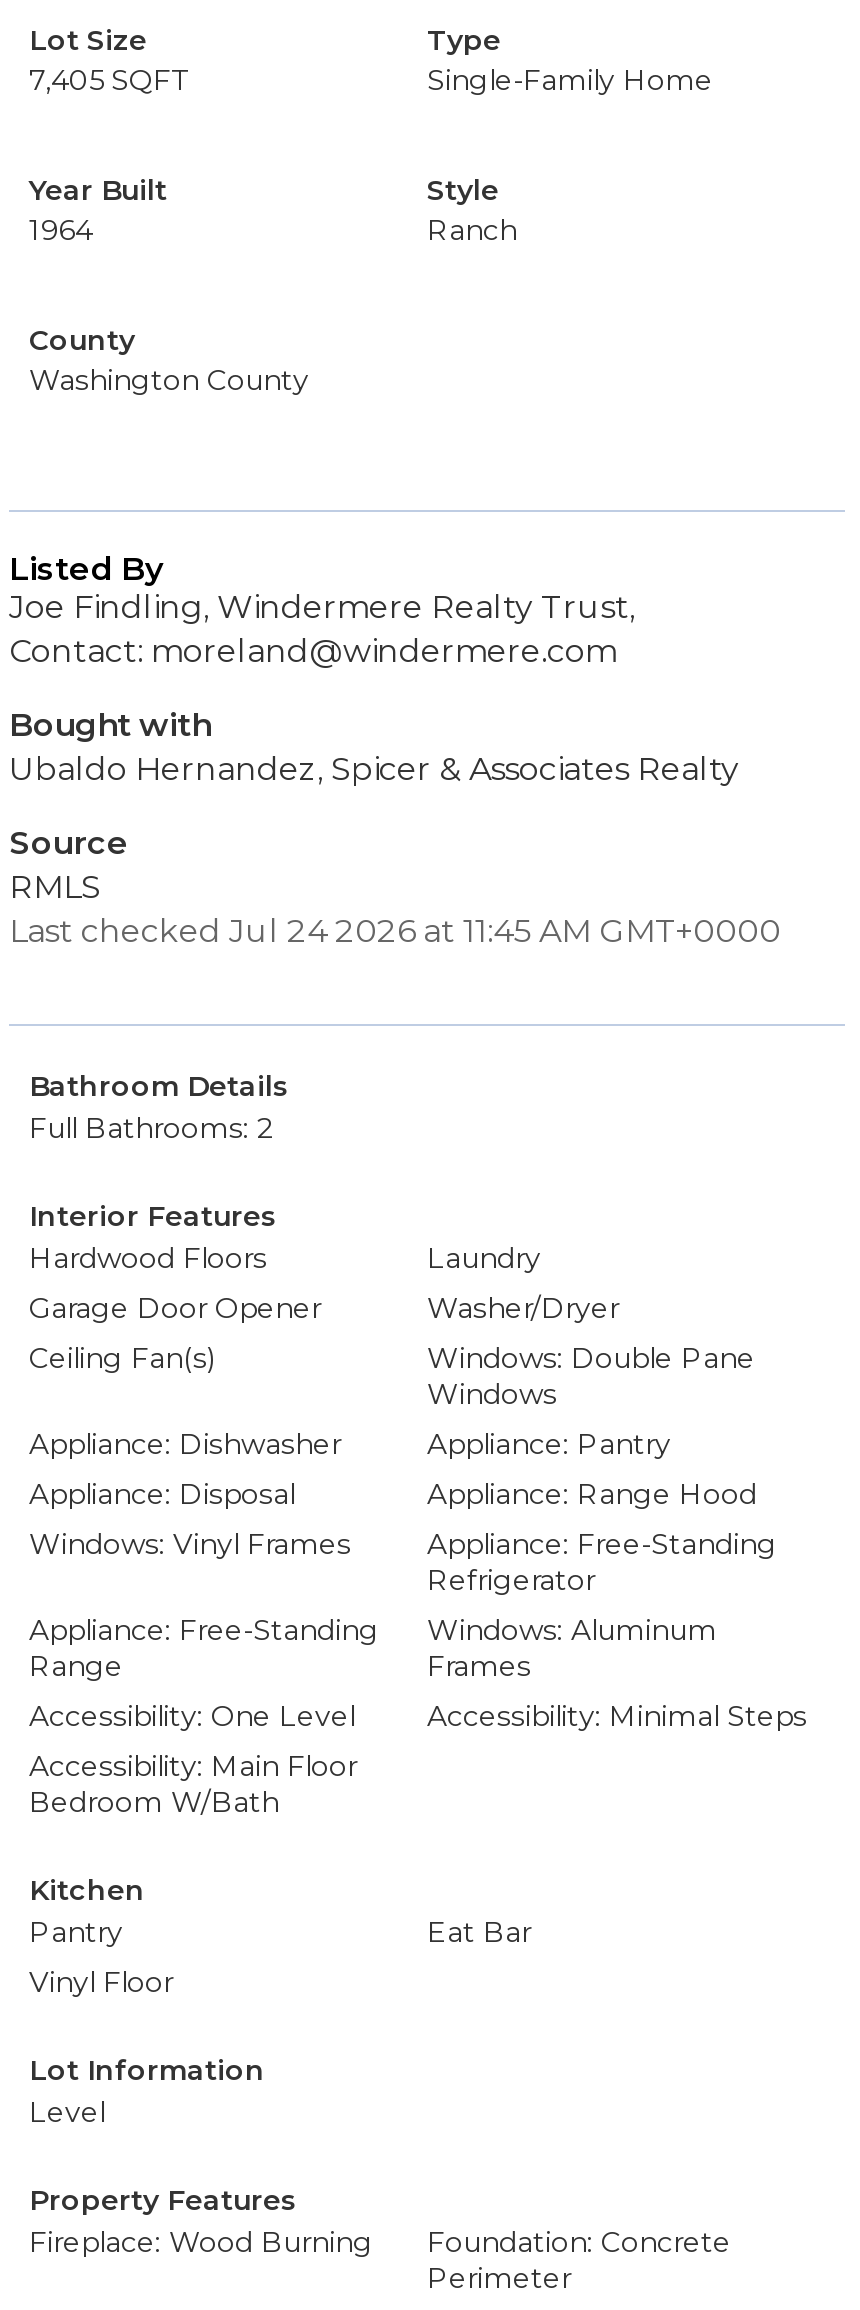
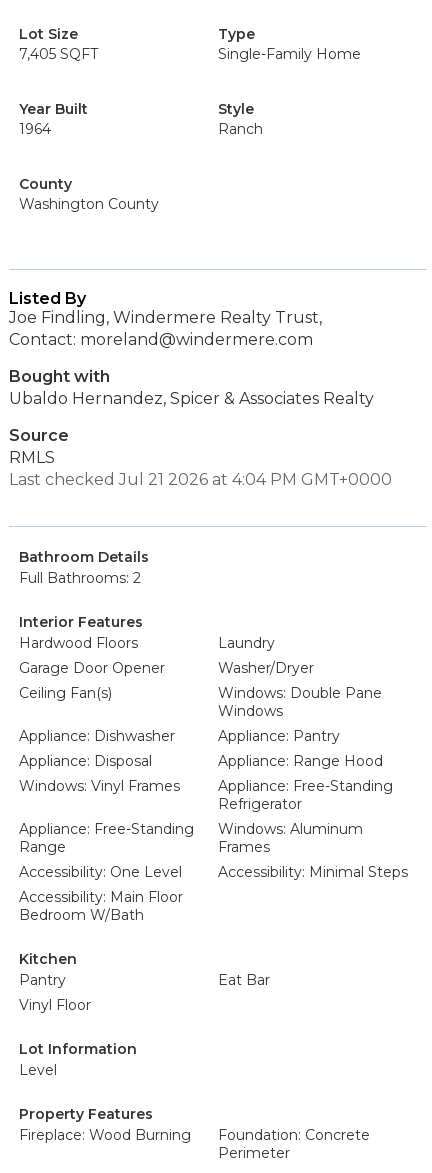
- Last checked Jul 24 2026 at 11:45 AM GMT+0000
+ Last checked Jul 21 2026 at 4:04 PM GMT+0000
